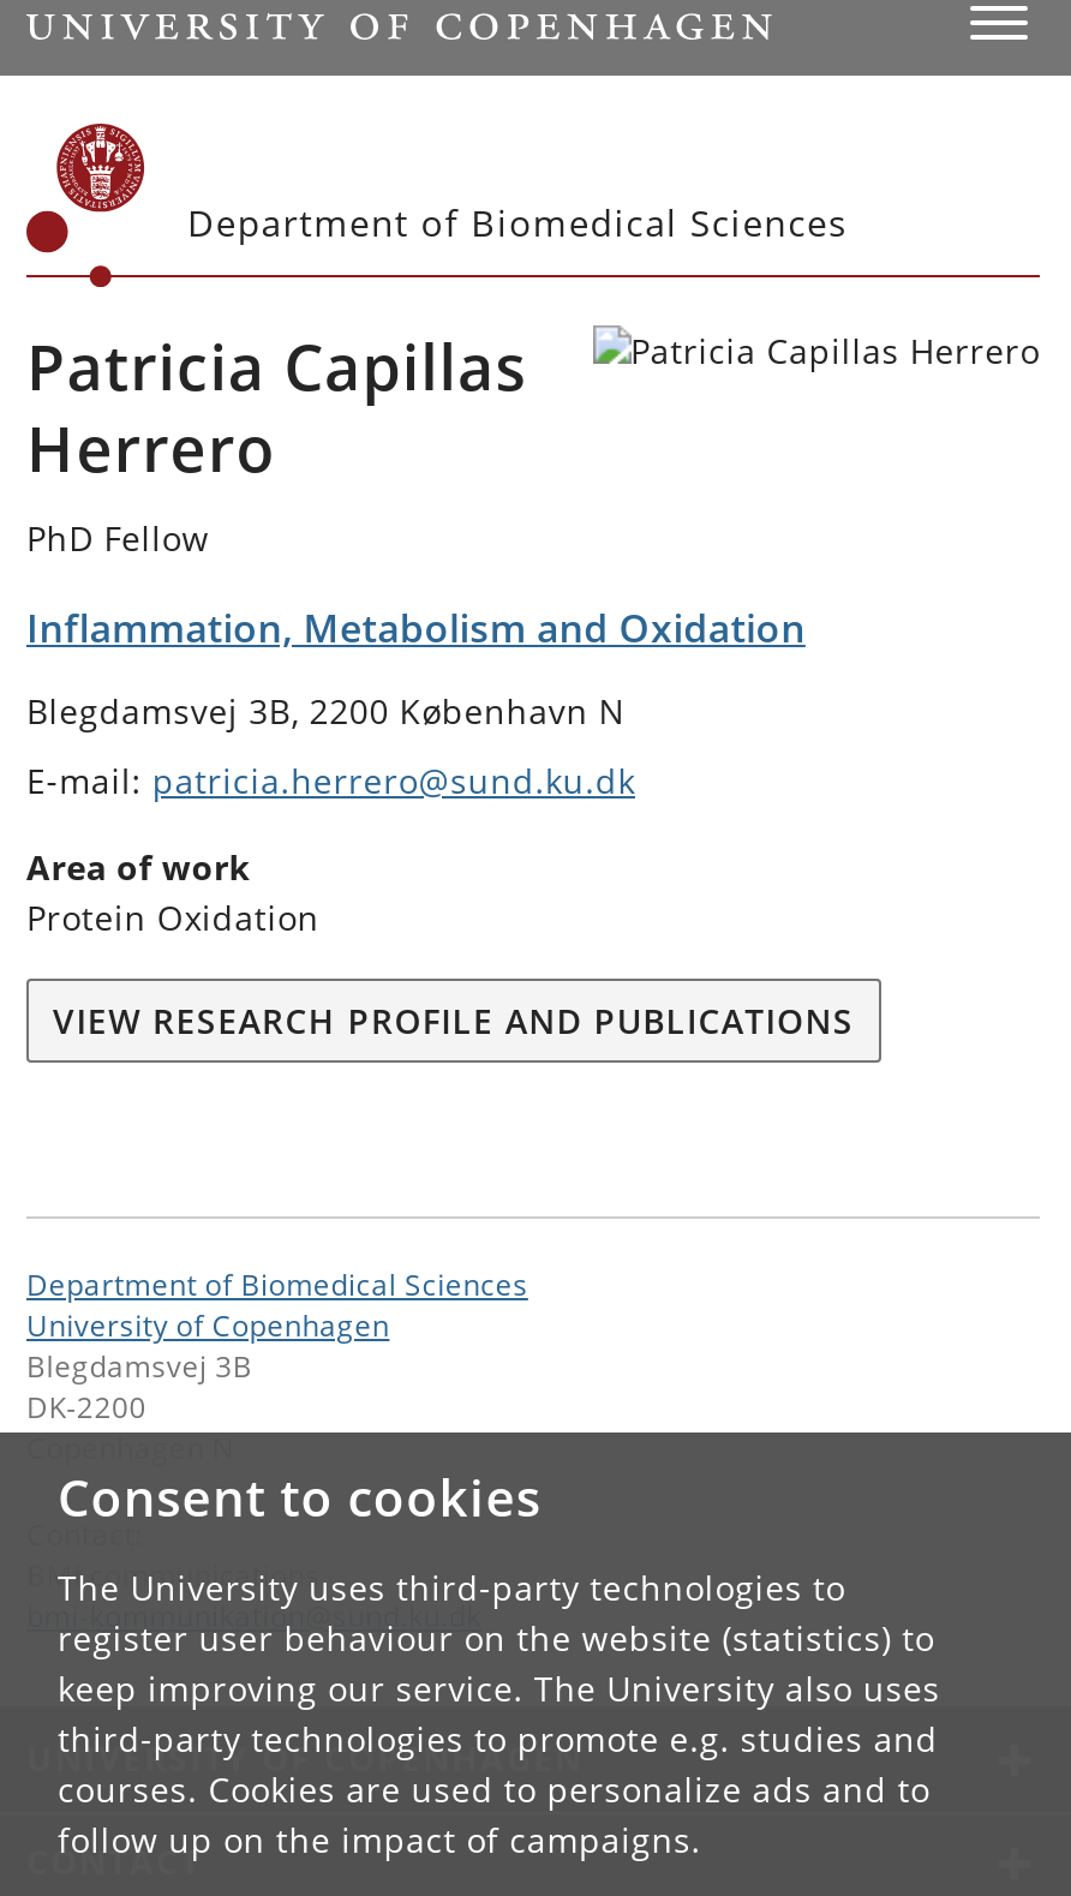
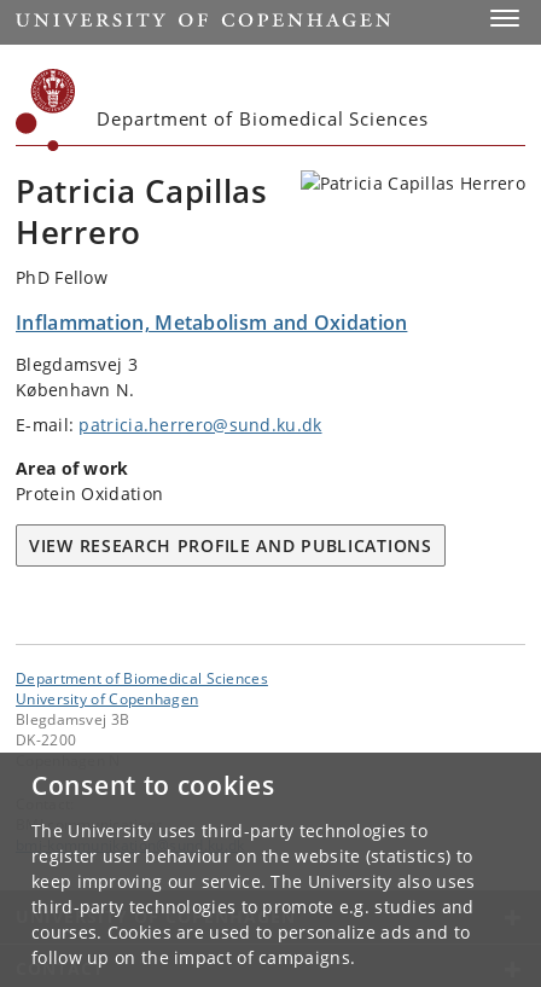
- Blegdamsvej 3B, 2200 København N
+ Blegdamsvej 3
+ København N.
